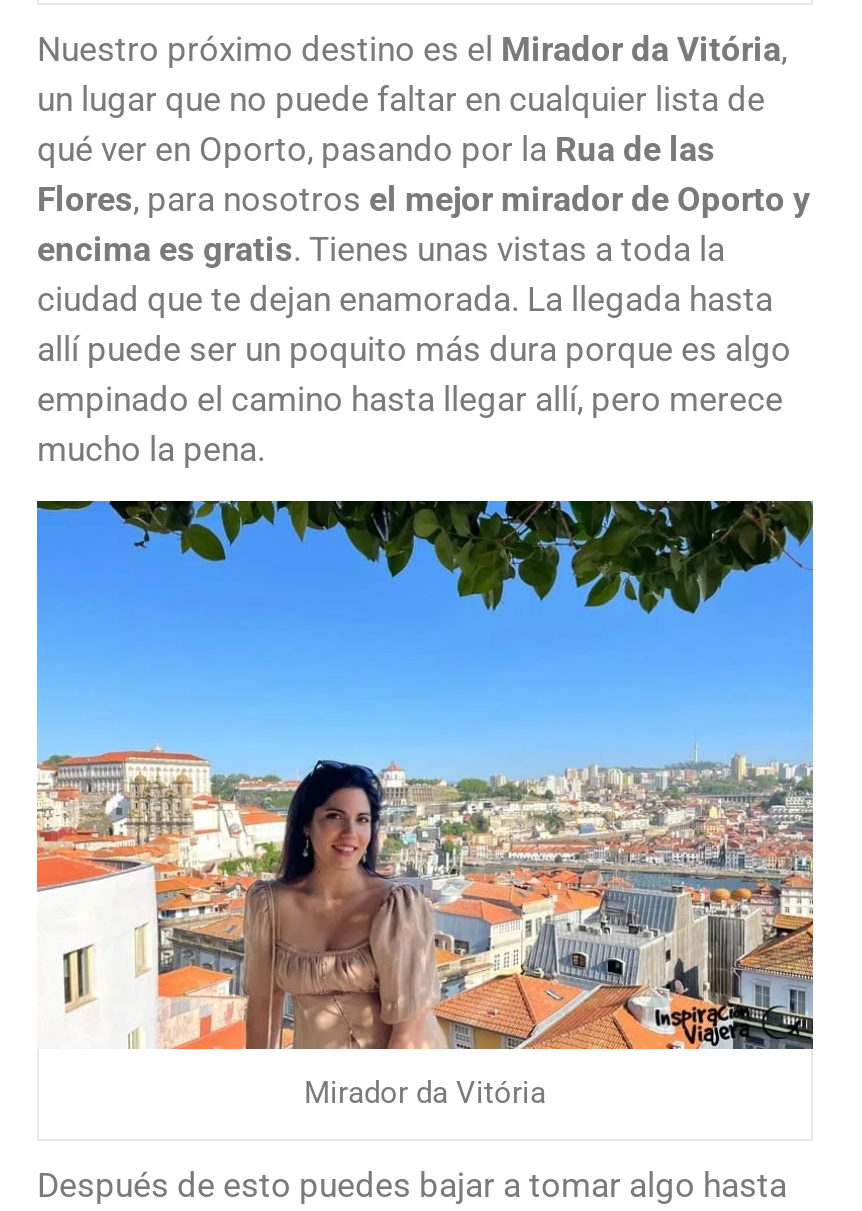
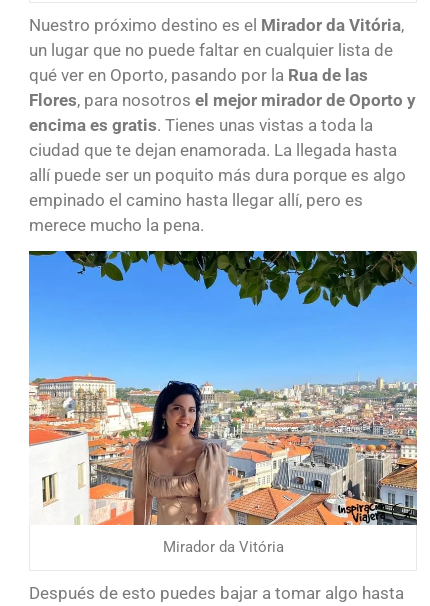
- empinado el camino hasta llegar allí, pero merece
- mucho la pena.
+ empinado el camino hasta llegar allí, pero es
+ merece mucho la pena.
